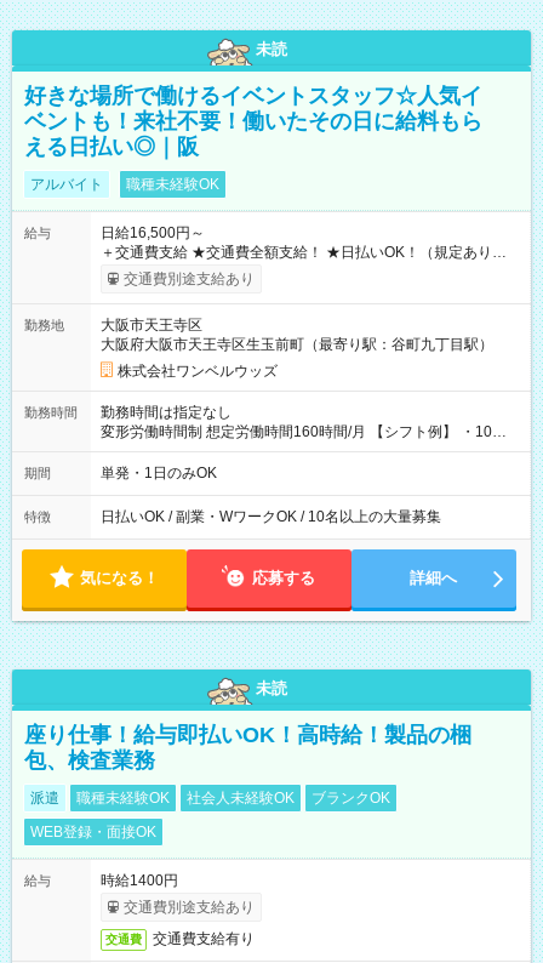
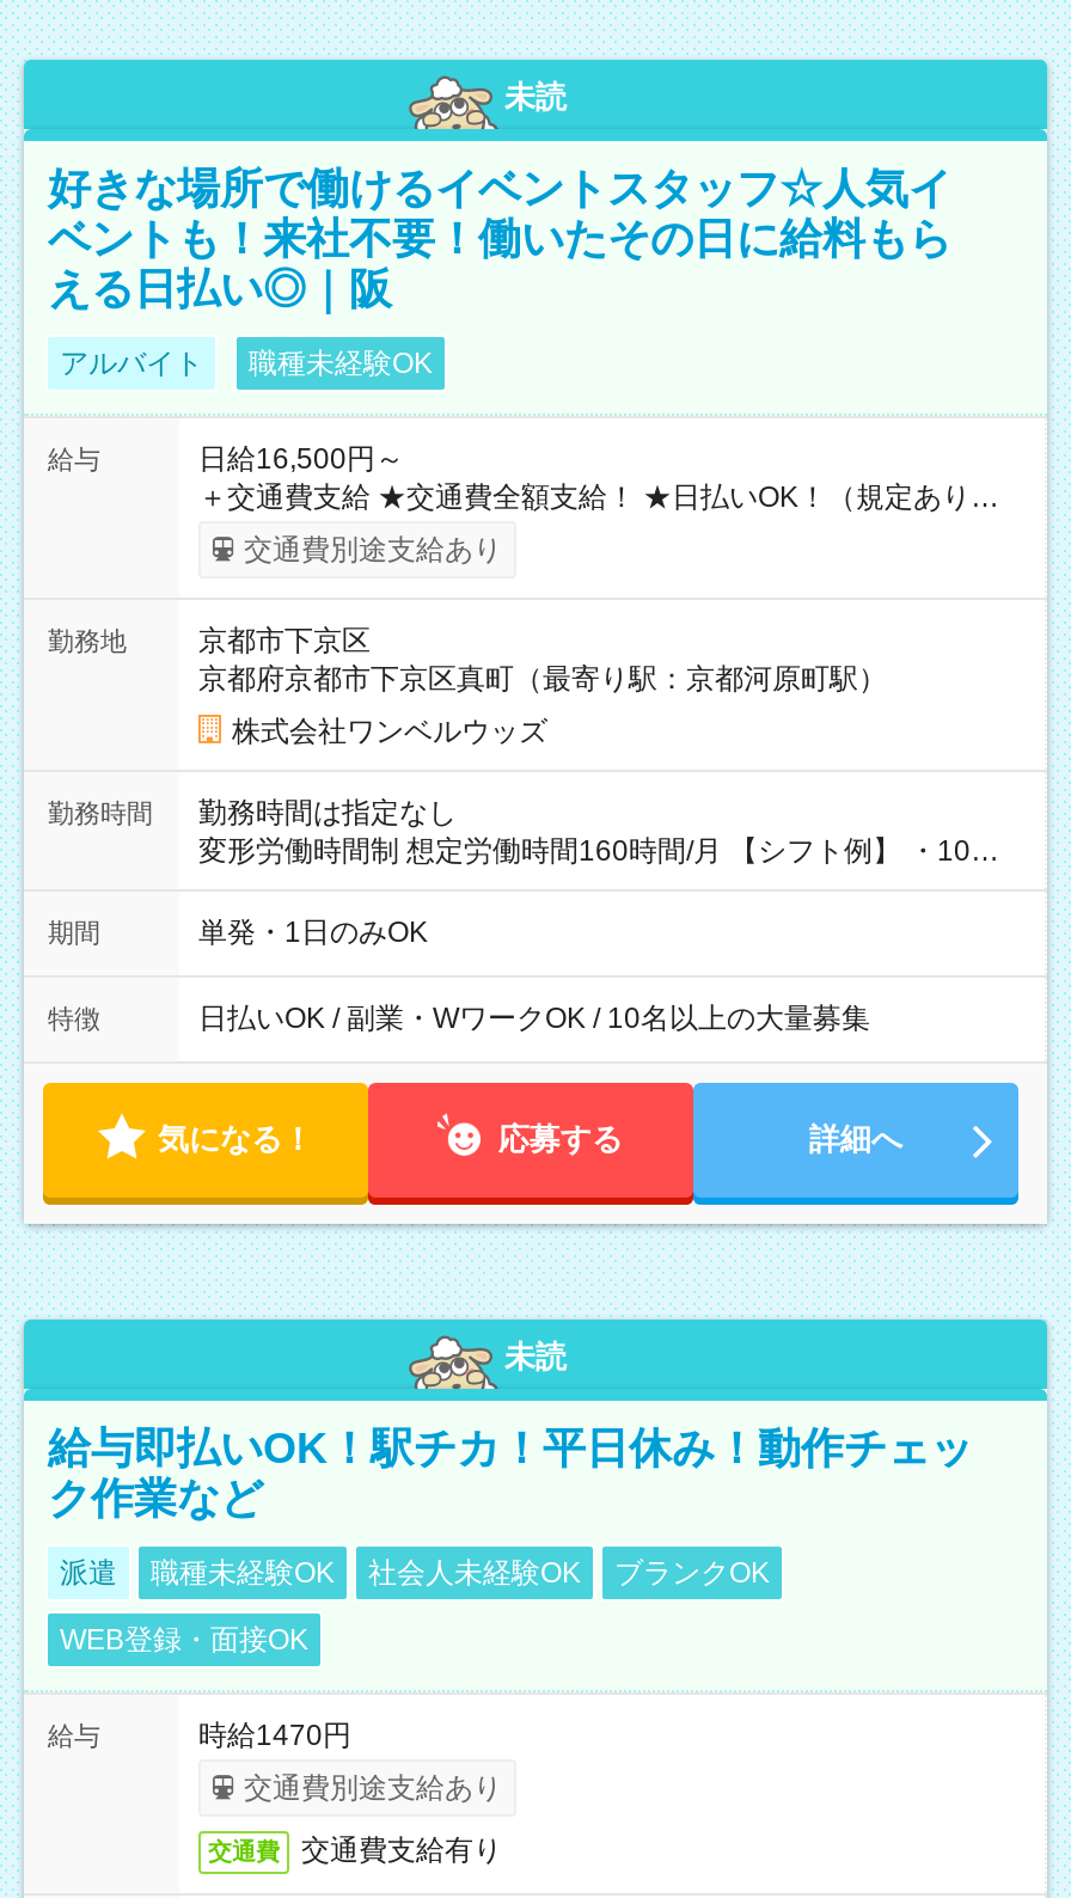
- 大阪市天王寺区
- 大阪府大阪市天王寺区生玉前町（最寄り駅：谷町九丁目駅）
+ 京都市下京区
+ 京都府京都市下京区真町（最寄り駅：京都河原町駅）

- 座り仕事！給与即払いOK！高時給！製品の梱
- 包、検査業務
+ 給与即払いOK！駅チカ！平日休み！動作チェッ
+ ク作業など

- 時給1400円
+ 時給1470円
